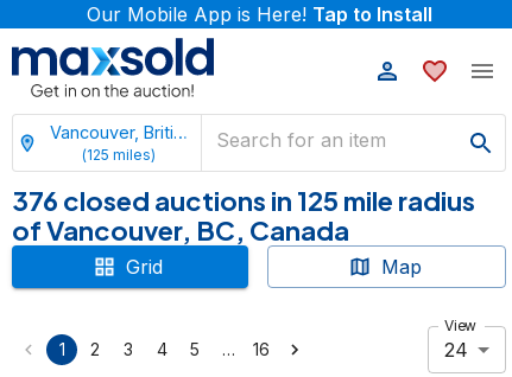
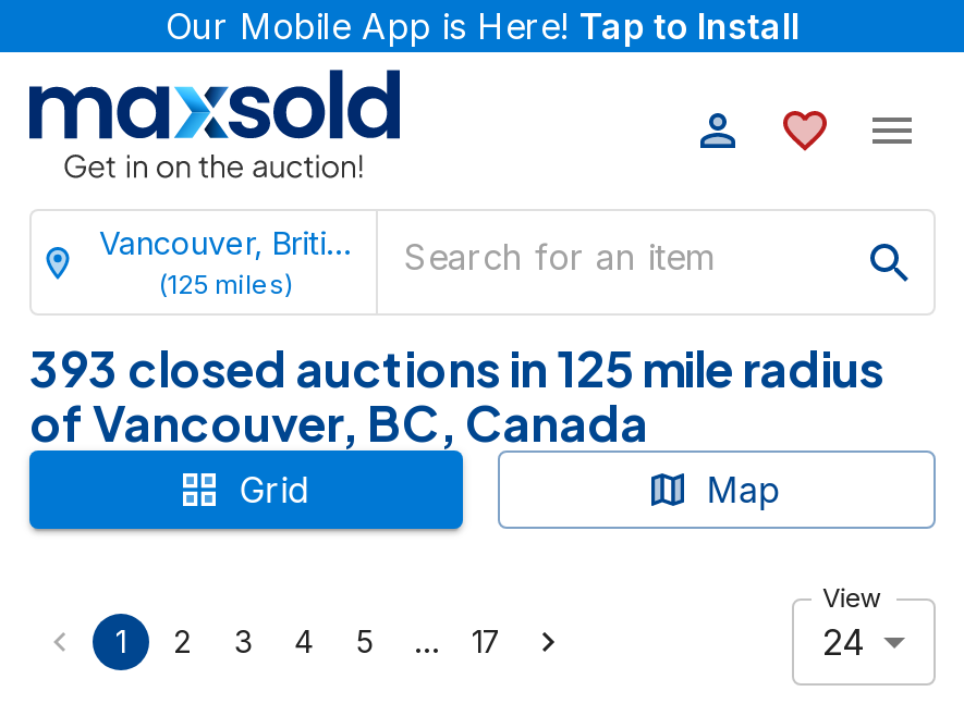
- 376 closed auctions in 125 mile radius
+ 393 closed auctions in 125 mile radius

- 16
+ 17
